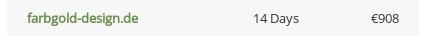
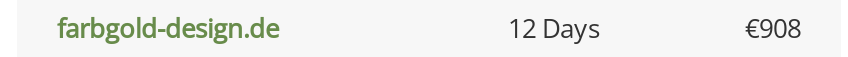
- 14 Days
+ 12 Days
